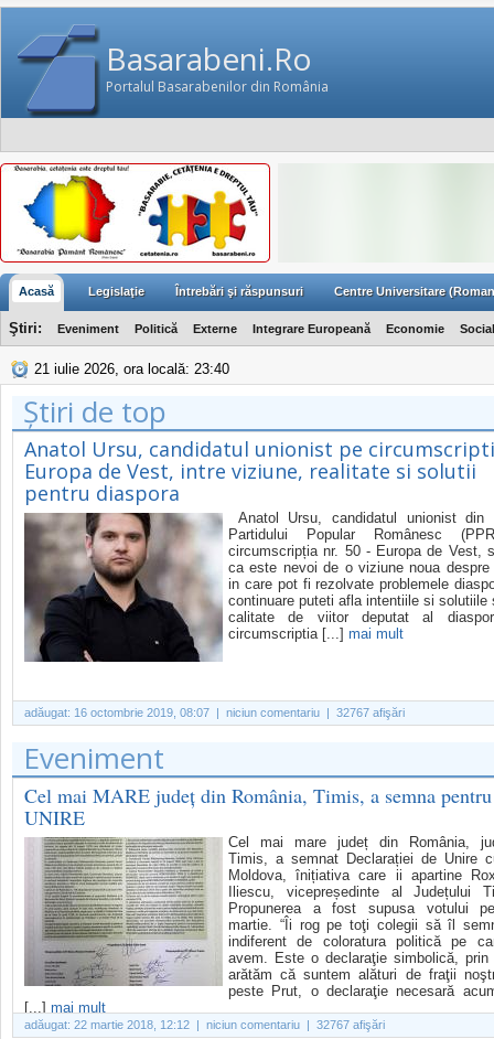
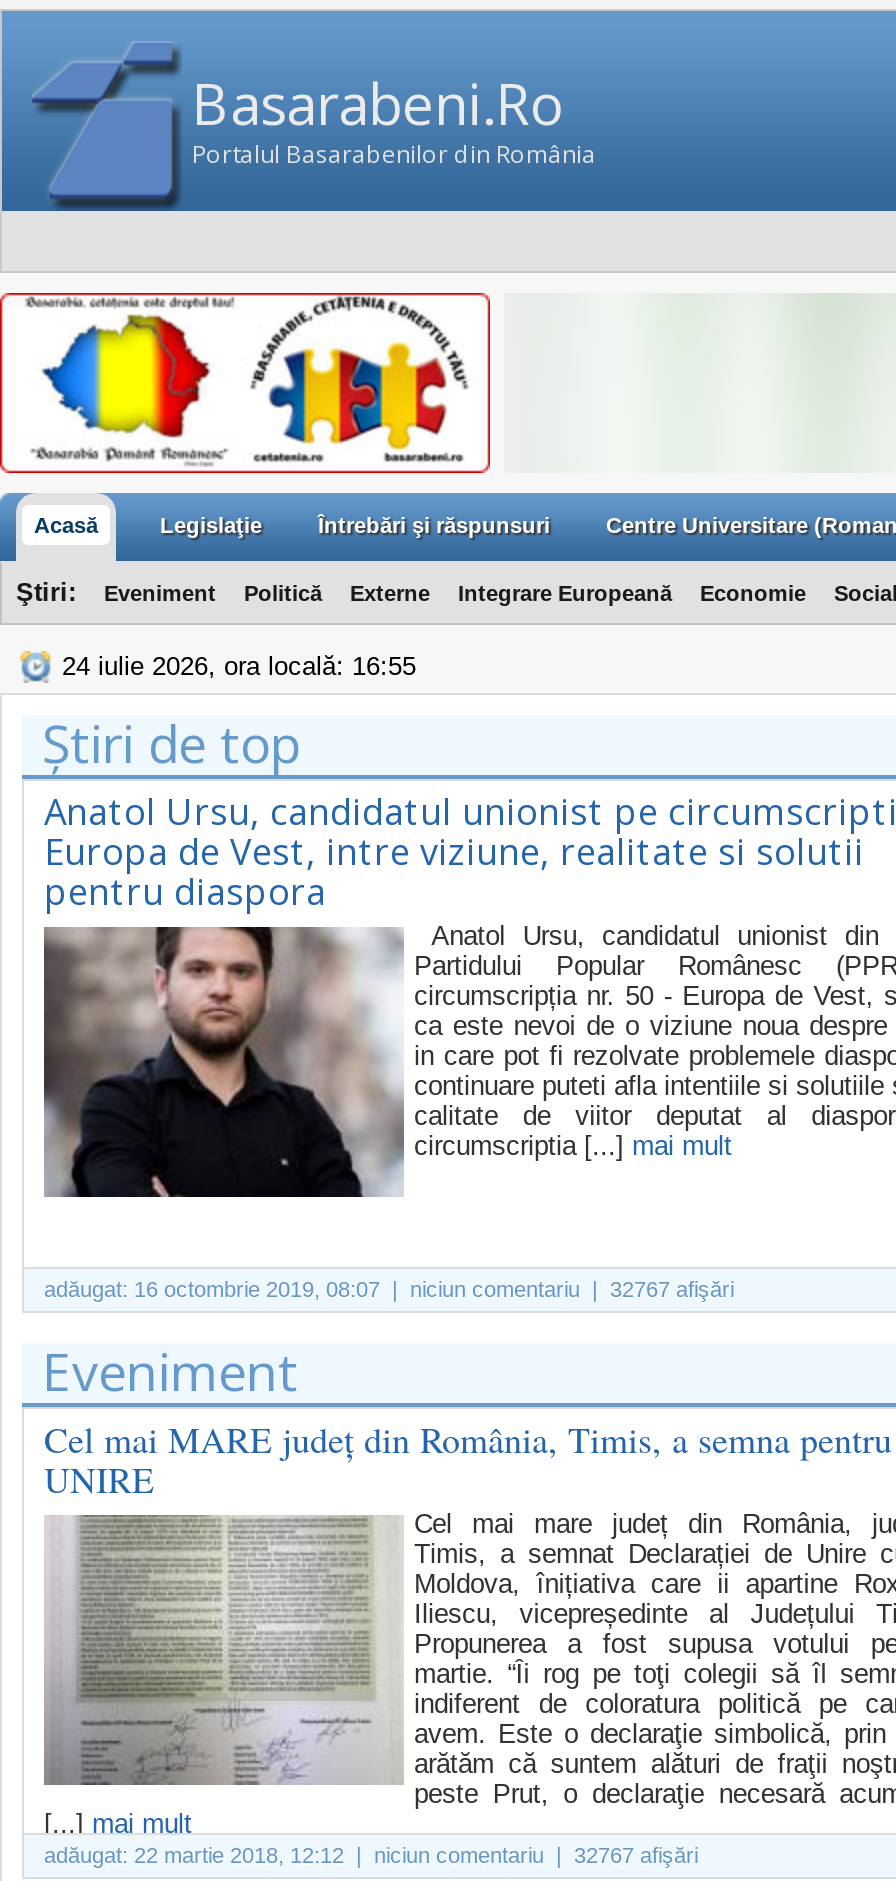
- 21 iulie 2026, ora locală: 23:40
+ 24 iulie 2026, ora locală: 16:55
